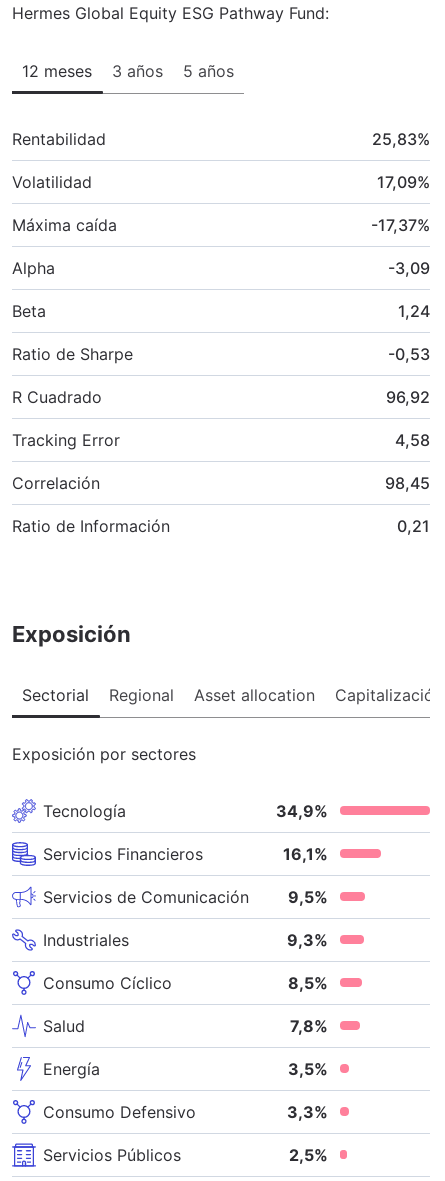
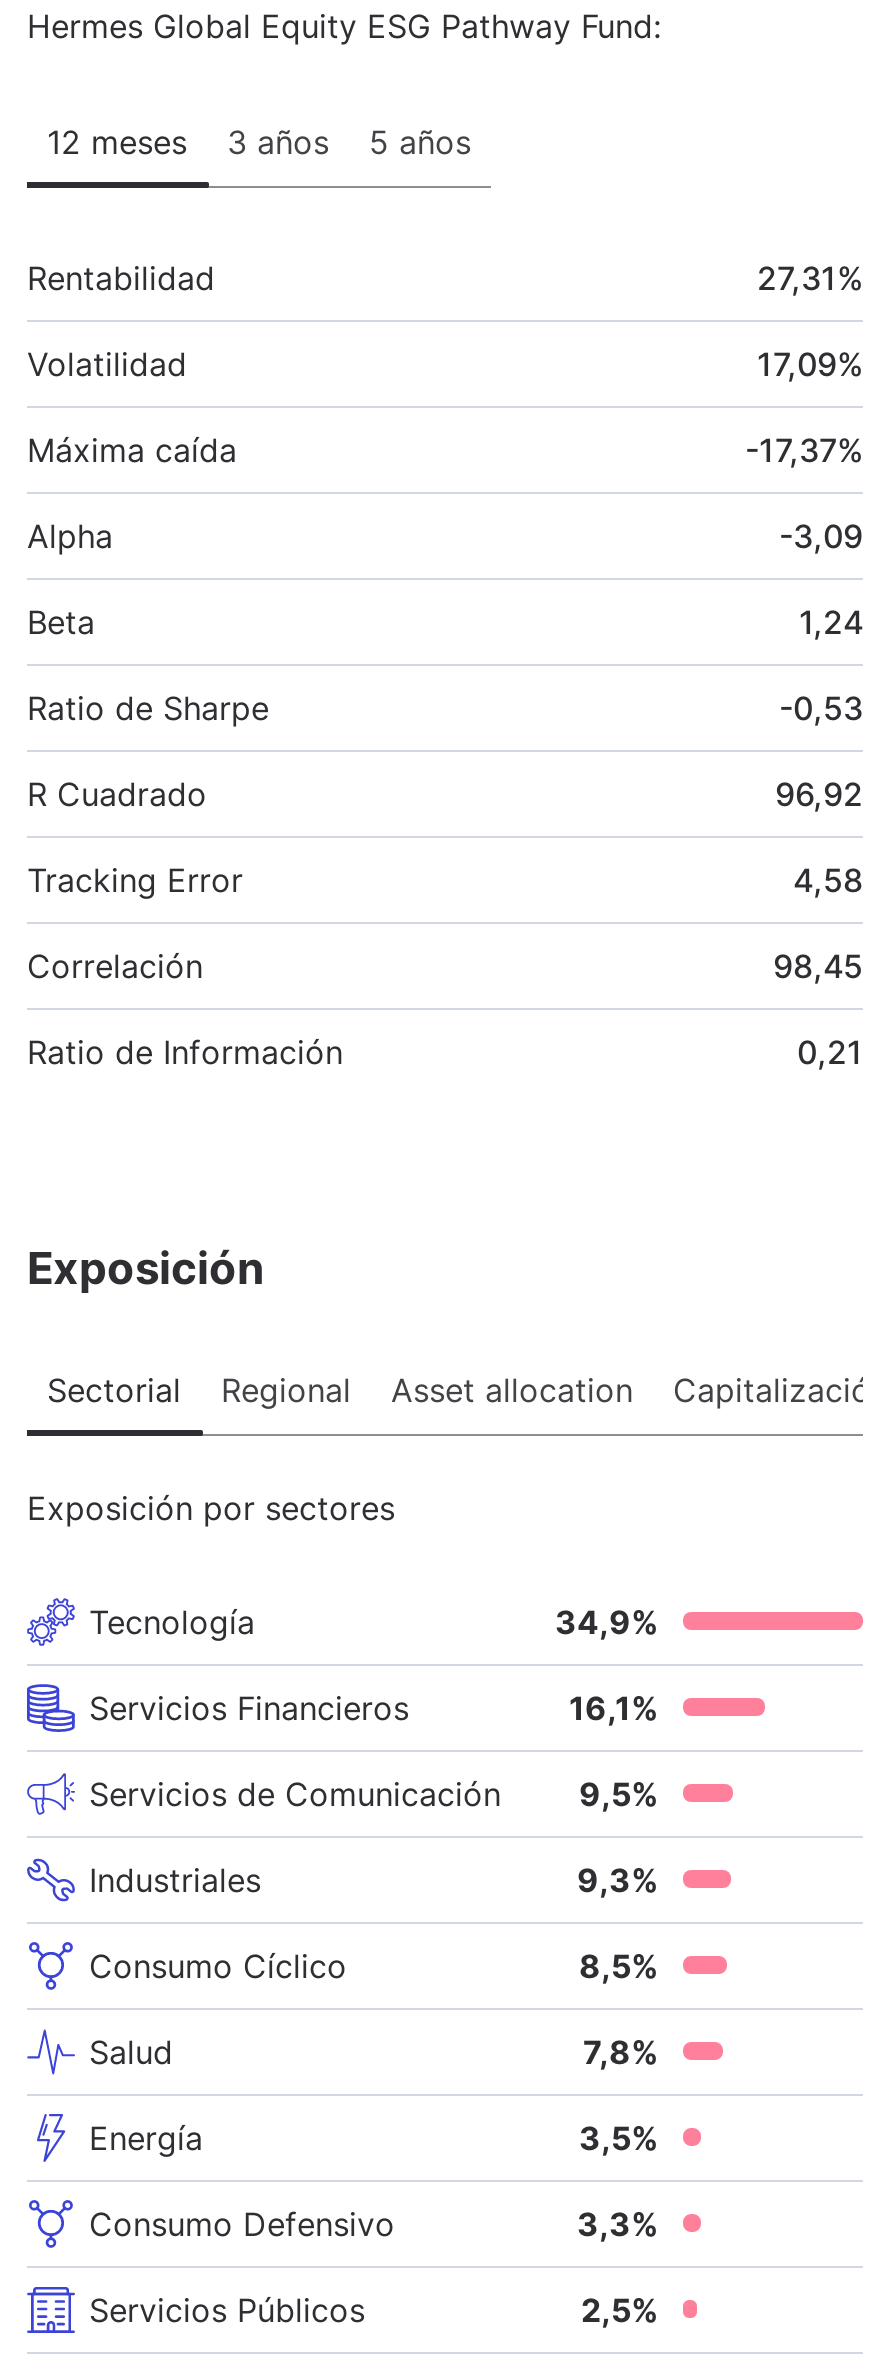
- 25,83%
+ 27,31%
